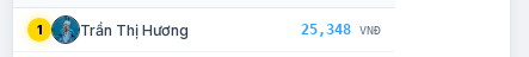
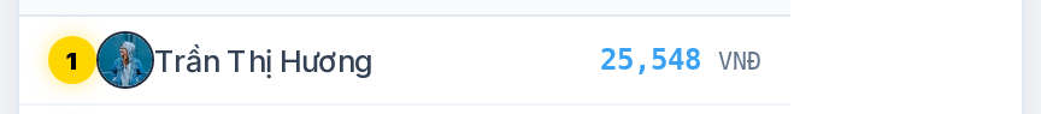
- 25,348 VNĐ
+ 25,548 VNĐ
